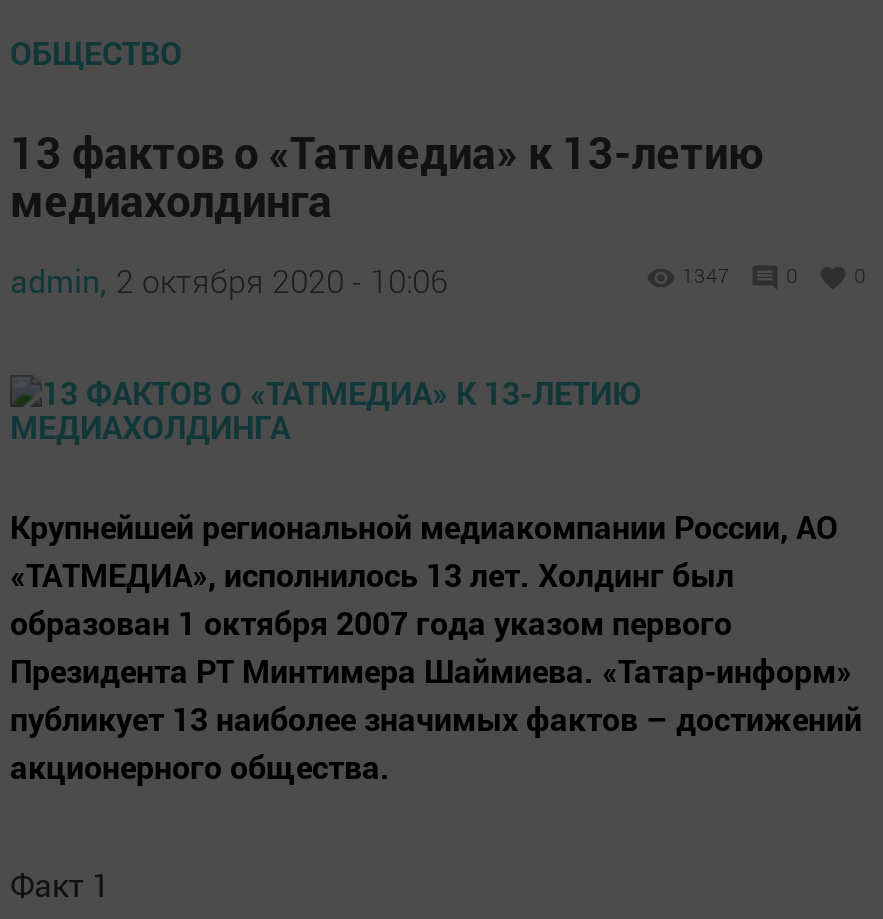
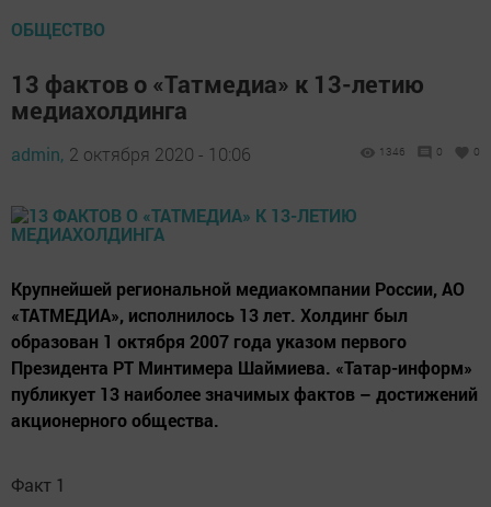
- 1347
+ 1346
